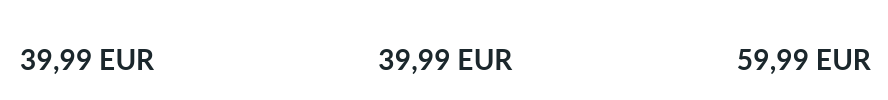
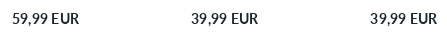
- 39,99 EUR
+ 59,99 EUR

- 59,99 EUR
+ 39,99 EUR
